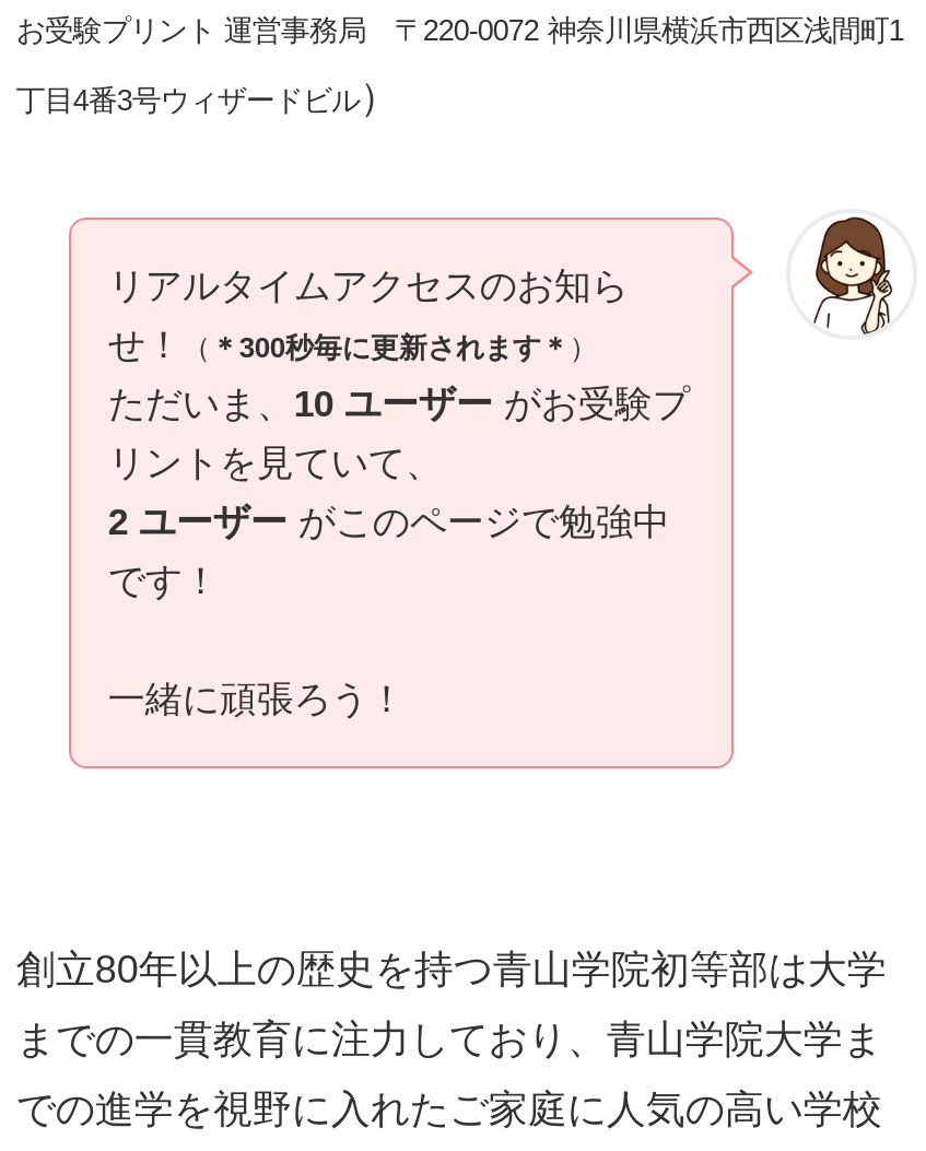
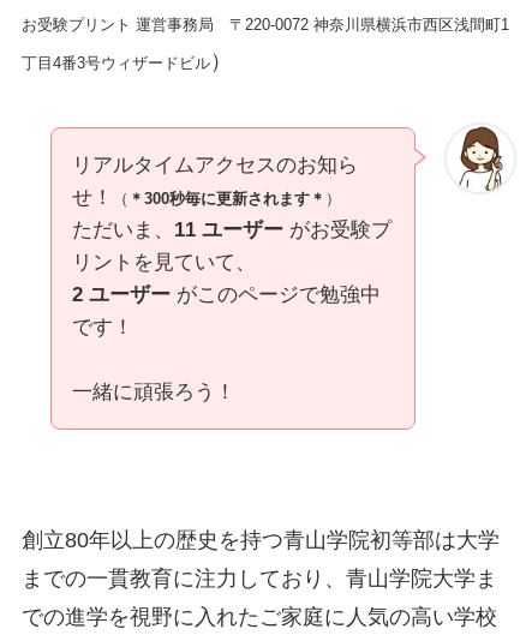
- ただいま、10 ユーザーがお受験プ
+ ただいま、11 ユーザーがお受験プ
